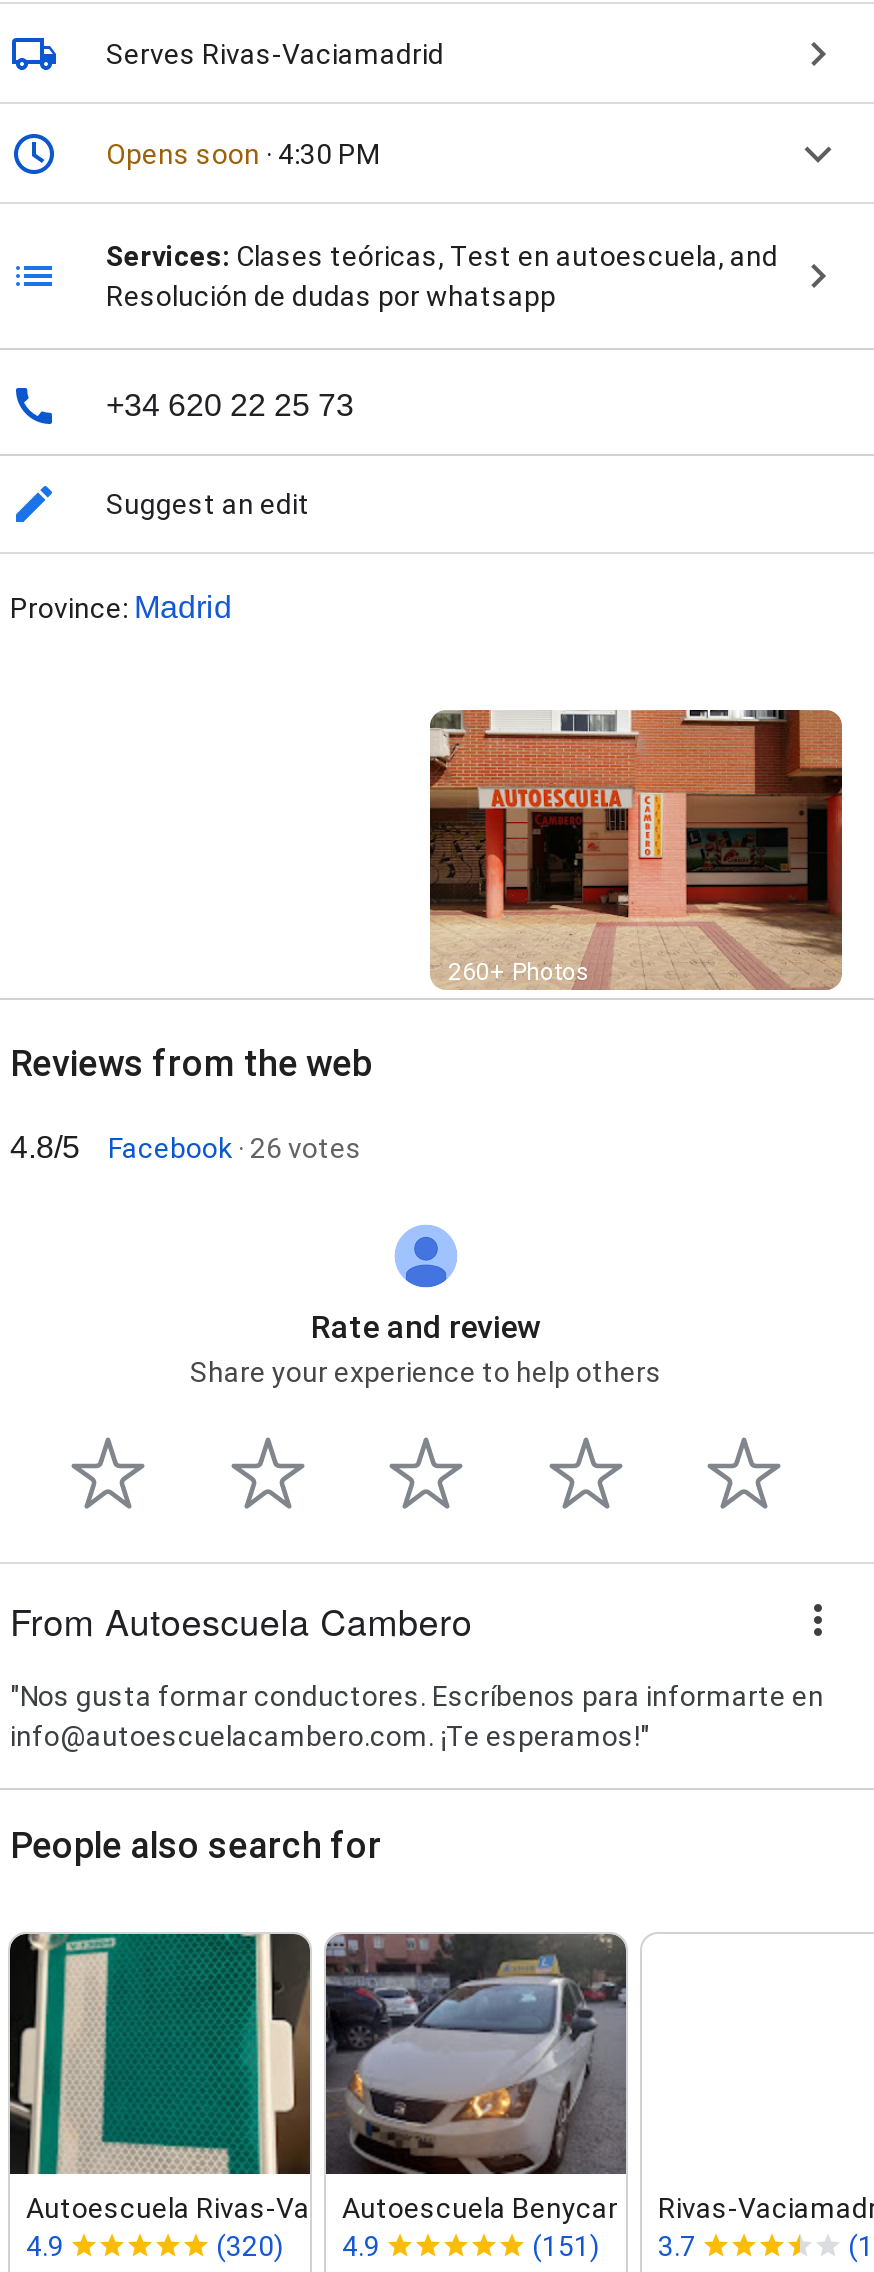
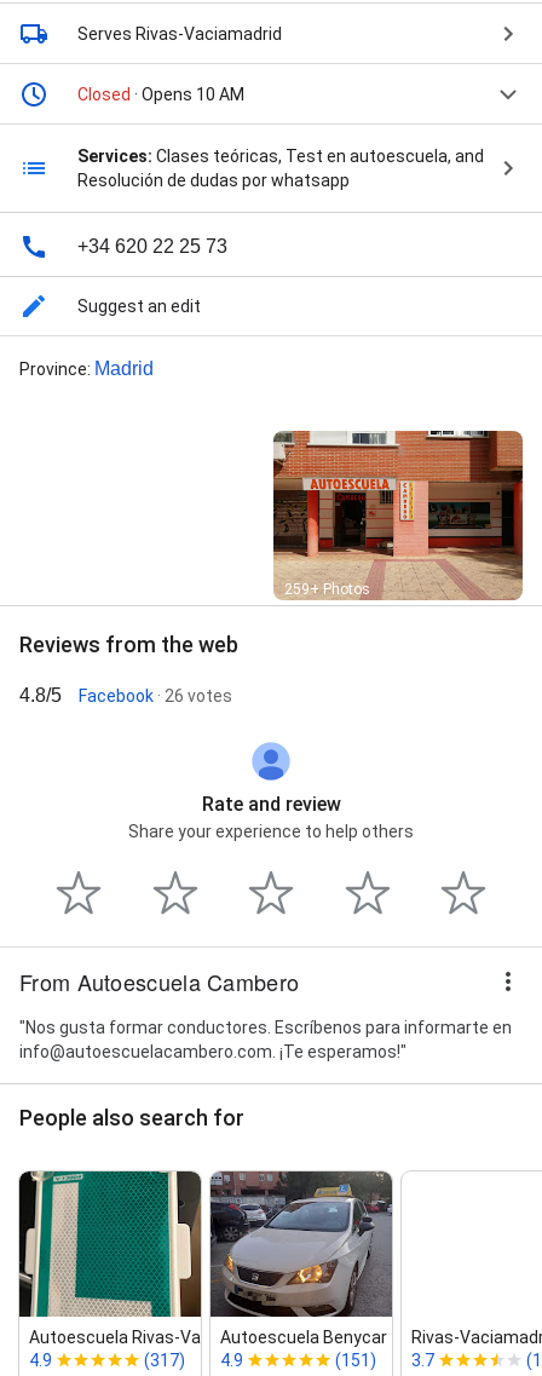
- Opens soon · 4:30 PM
+ Closed · Opens 10 AM

- 260+ Photos
+ 259+ Photos

- (320) 4.9
+ (317) 4.9
